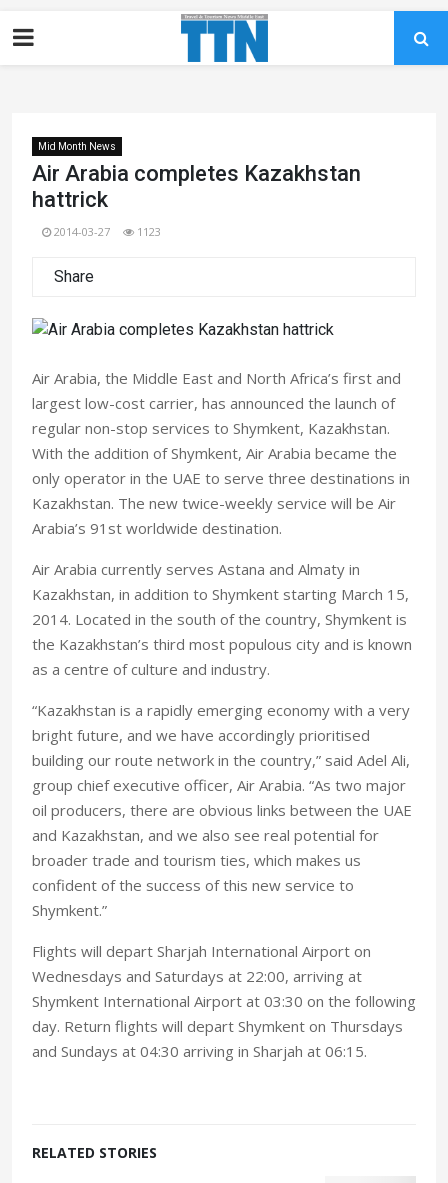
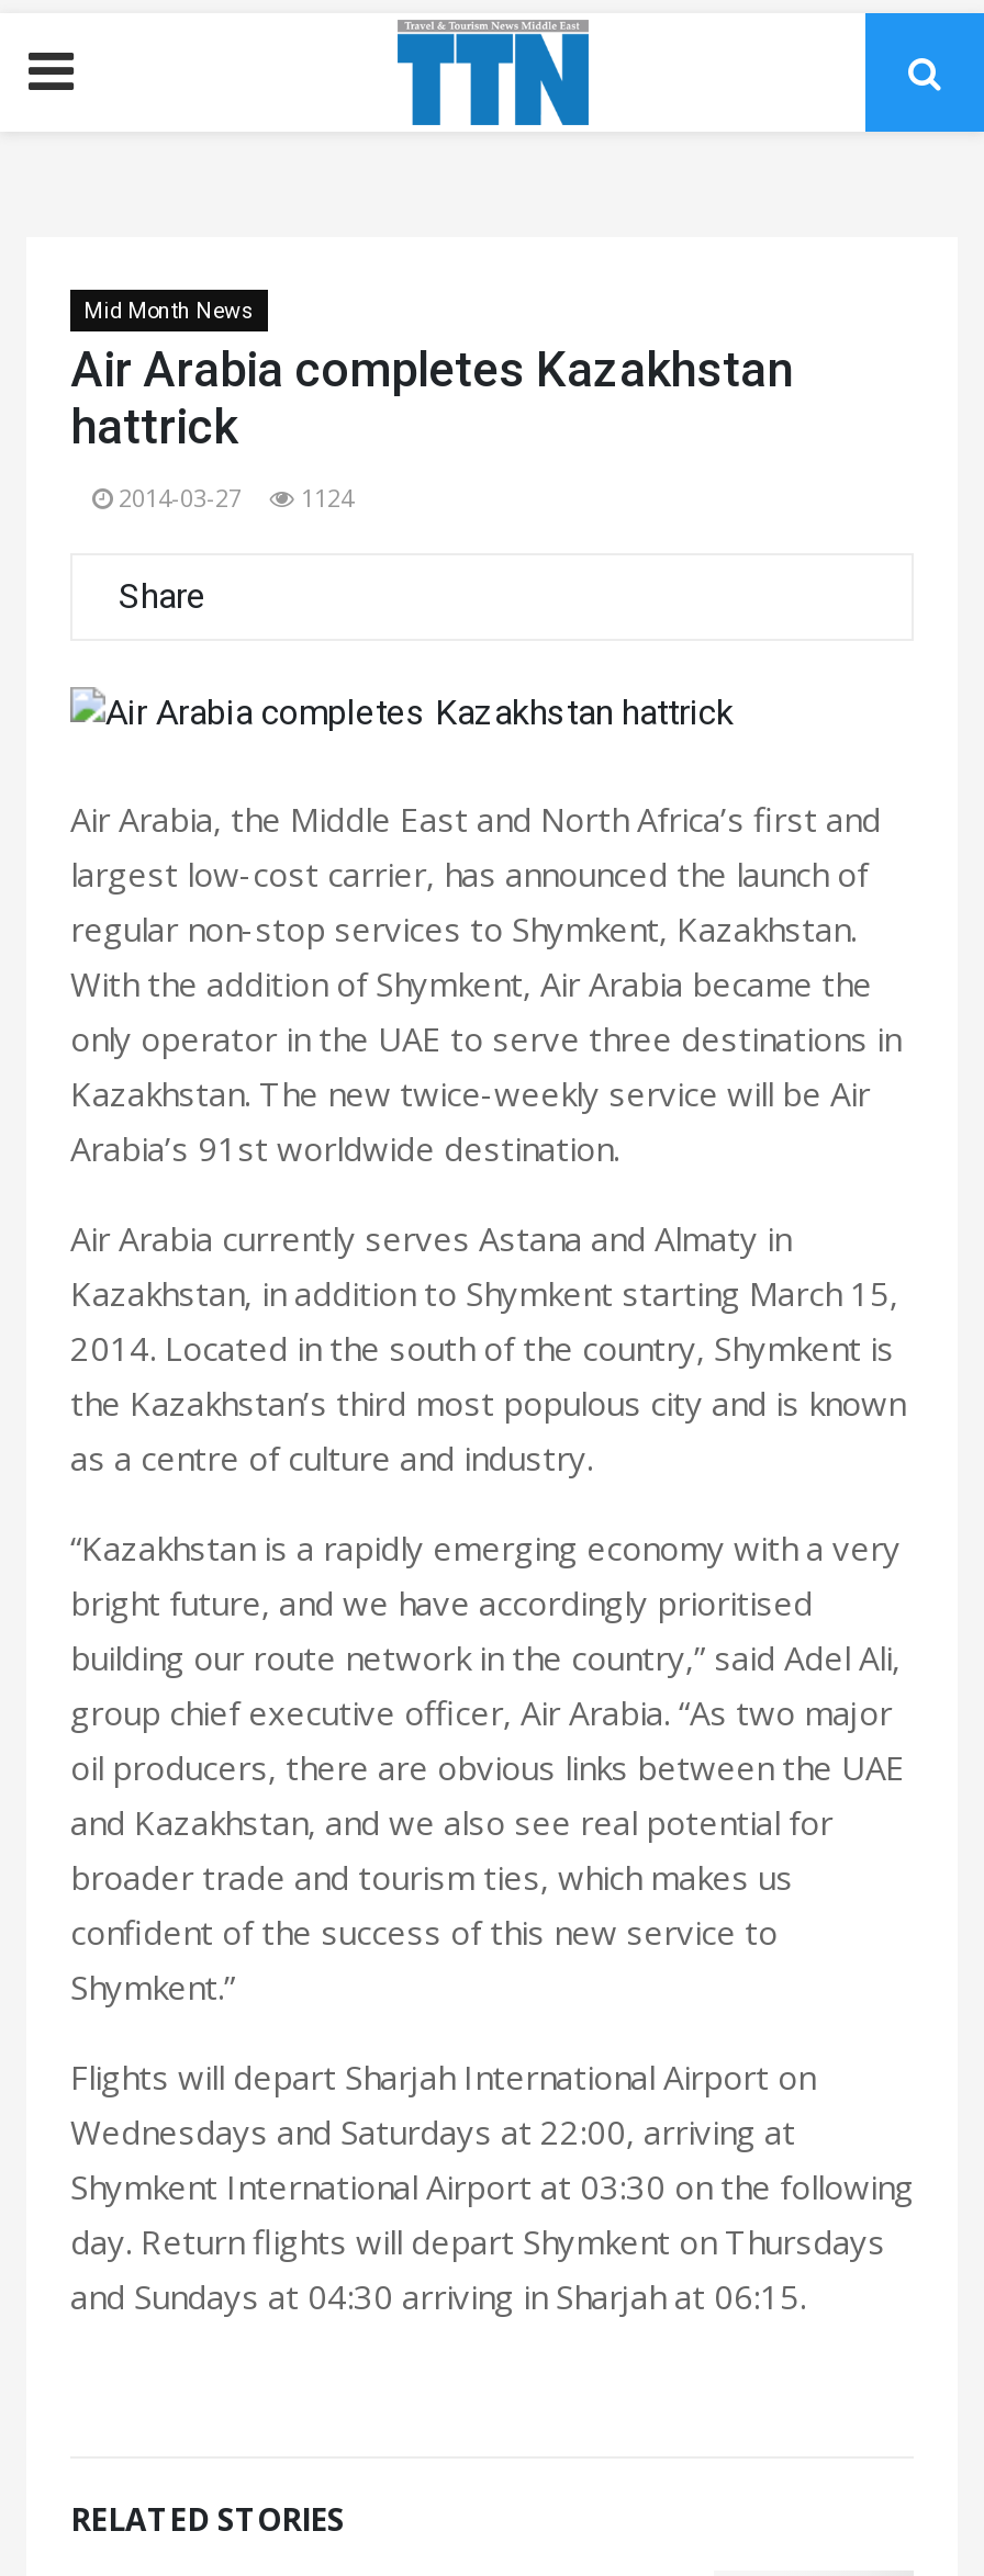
- 2014-03-27 1123
+ 2014-03-27 1124
